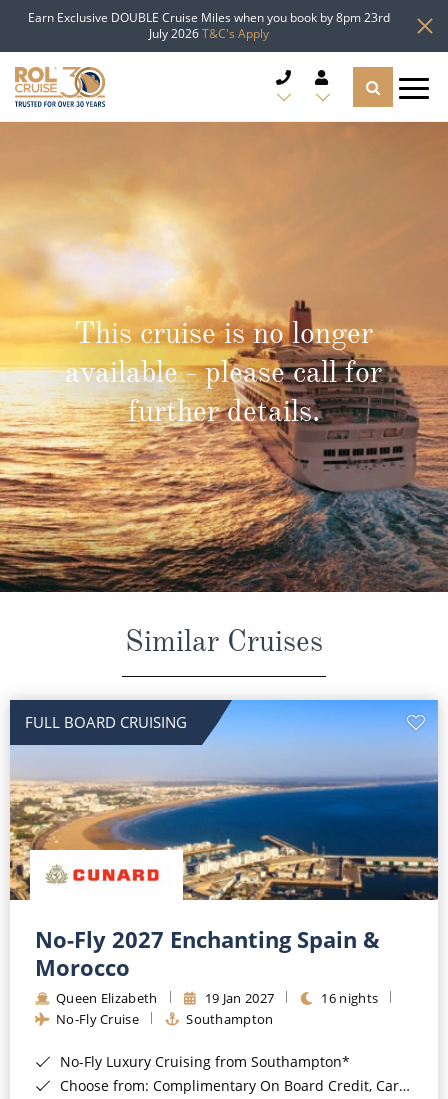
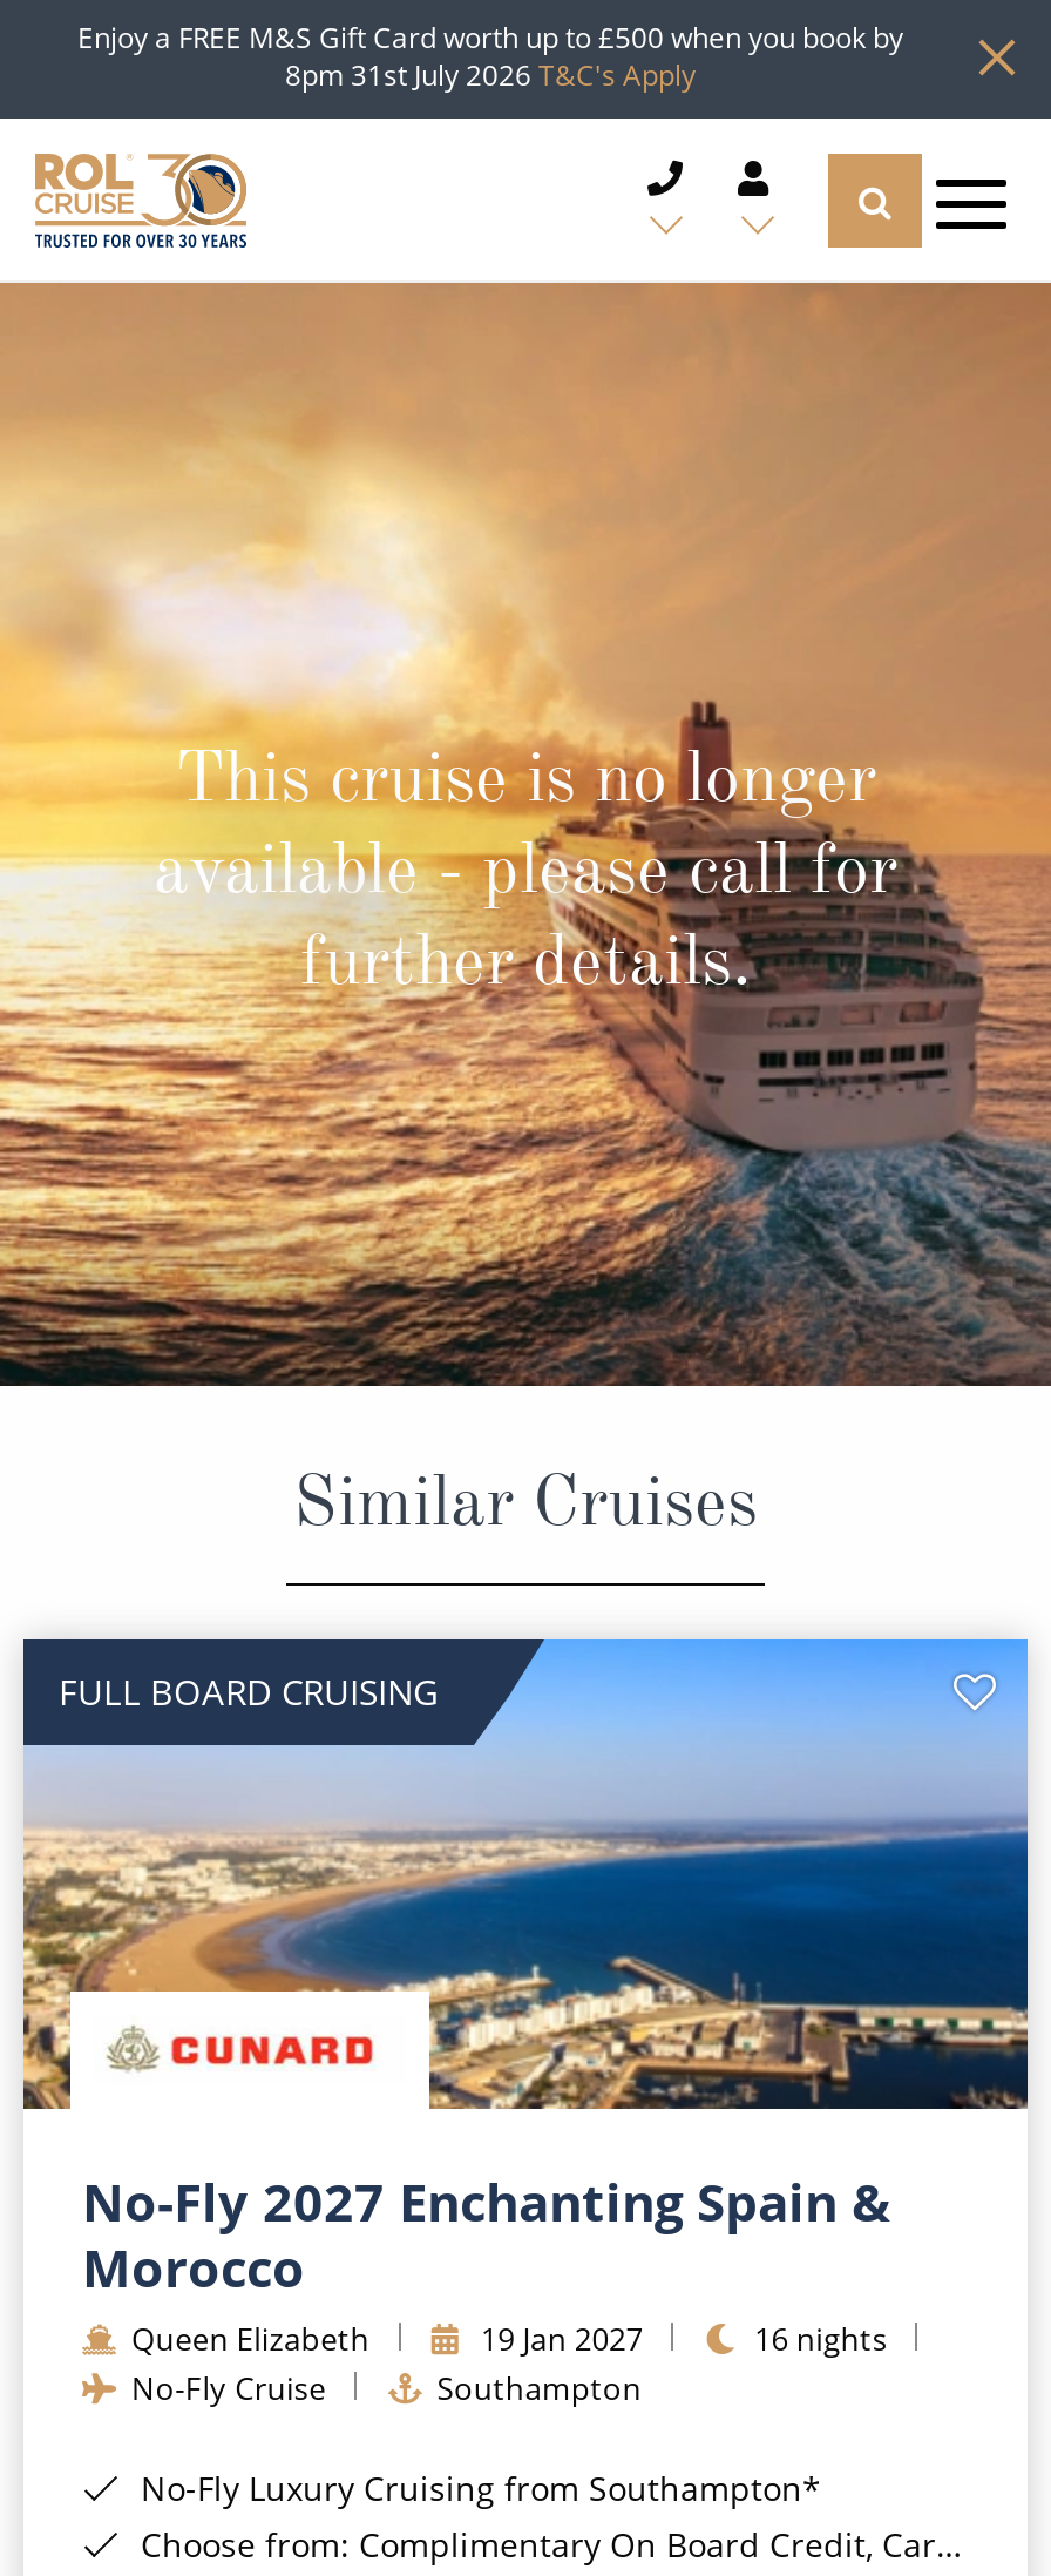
- Earn Exclusive DOUBLE Cruise Miles when you book by 8pm 23rd
- July 2026 T&C's Apply
+ Enjoy a FREE M&S Gift Card worth up to £500 when you book by
+ 8pm 31st July 2026 T&C's Apply
